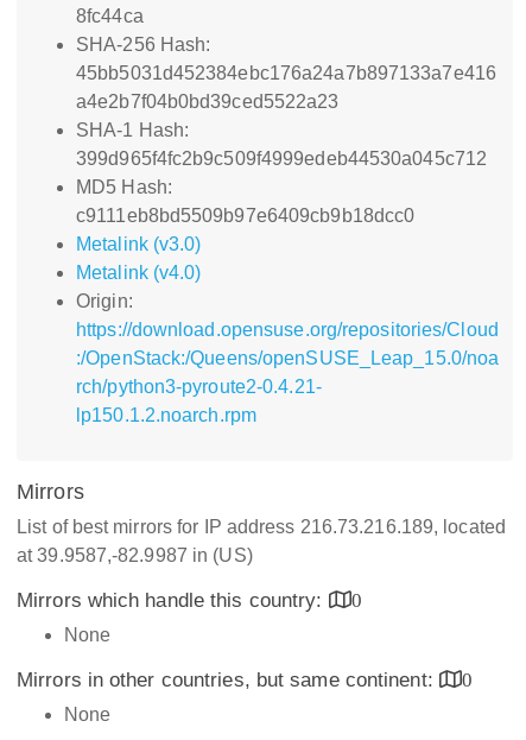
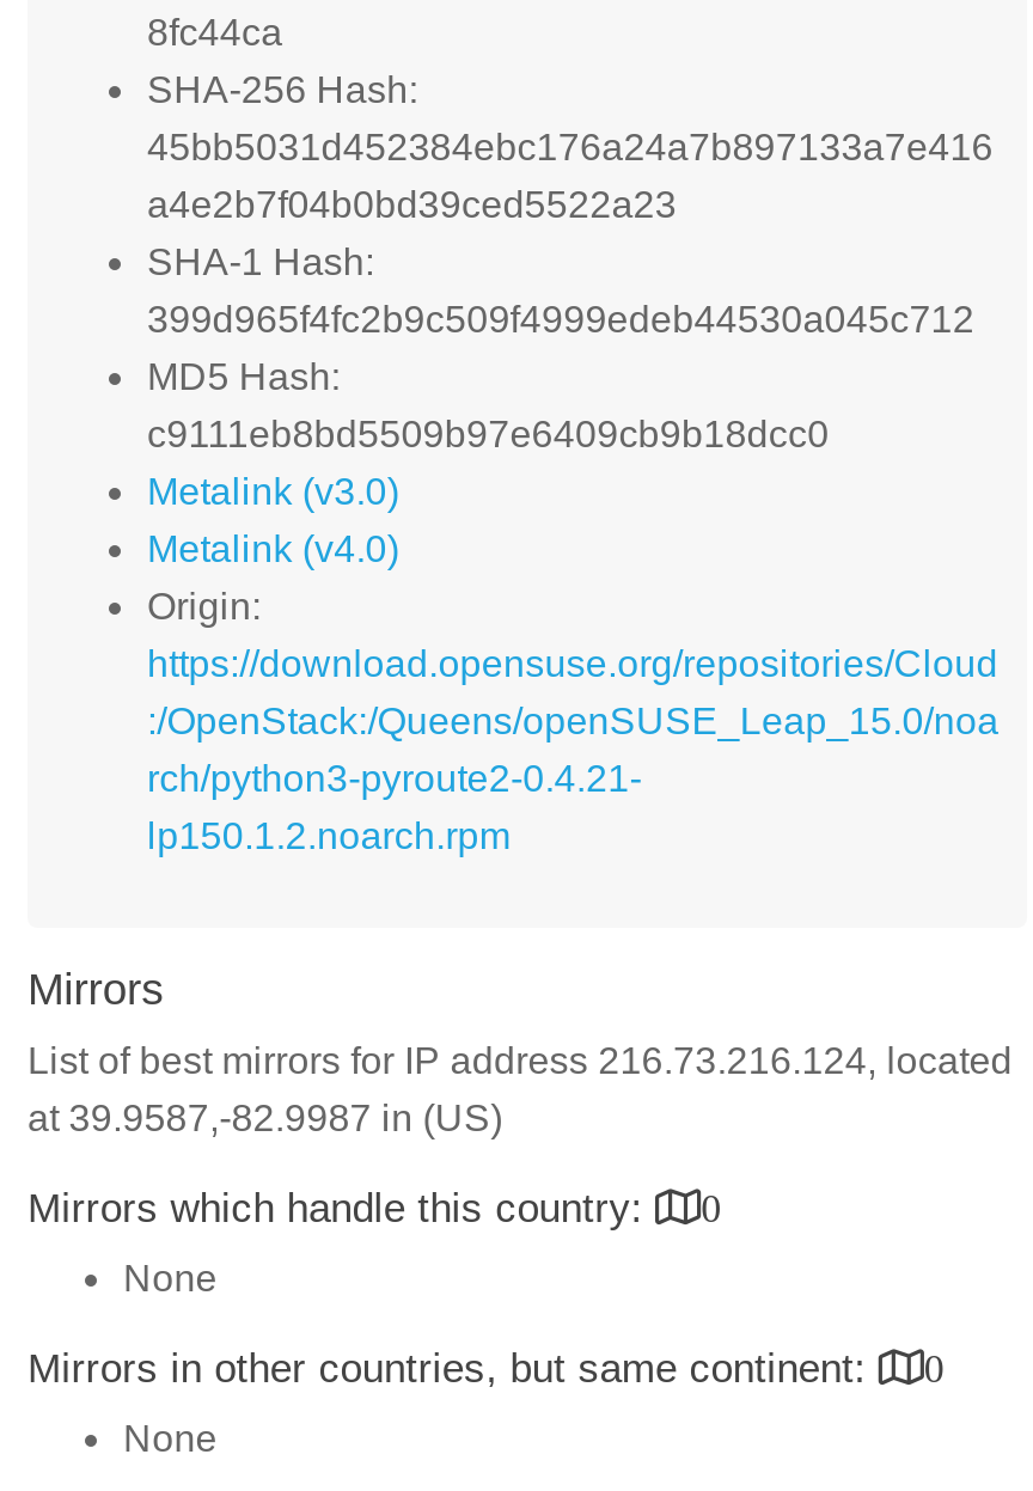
- List of best mirrors for IP address 216.73.216.189, located
+ List of best mirrors for IP address 216.73.216.124, located
